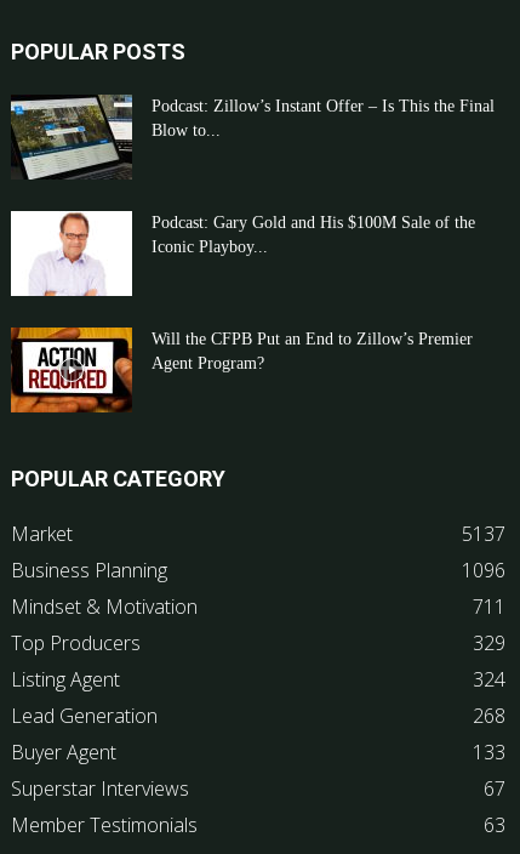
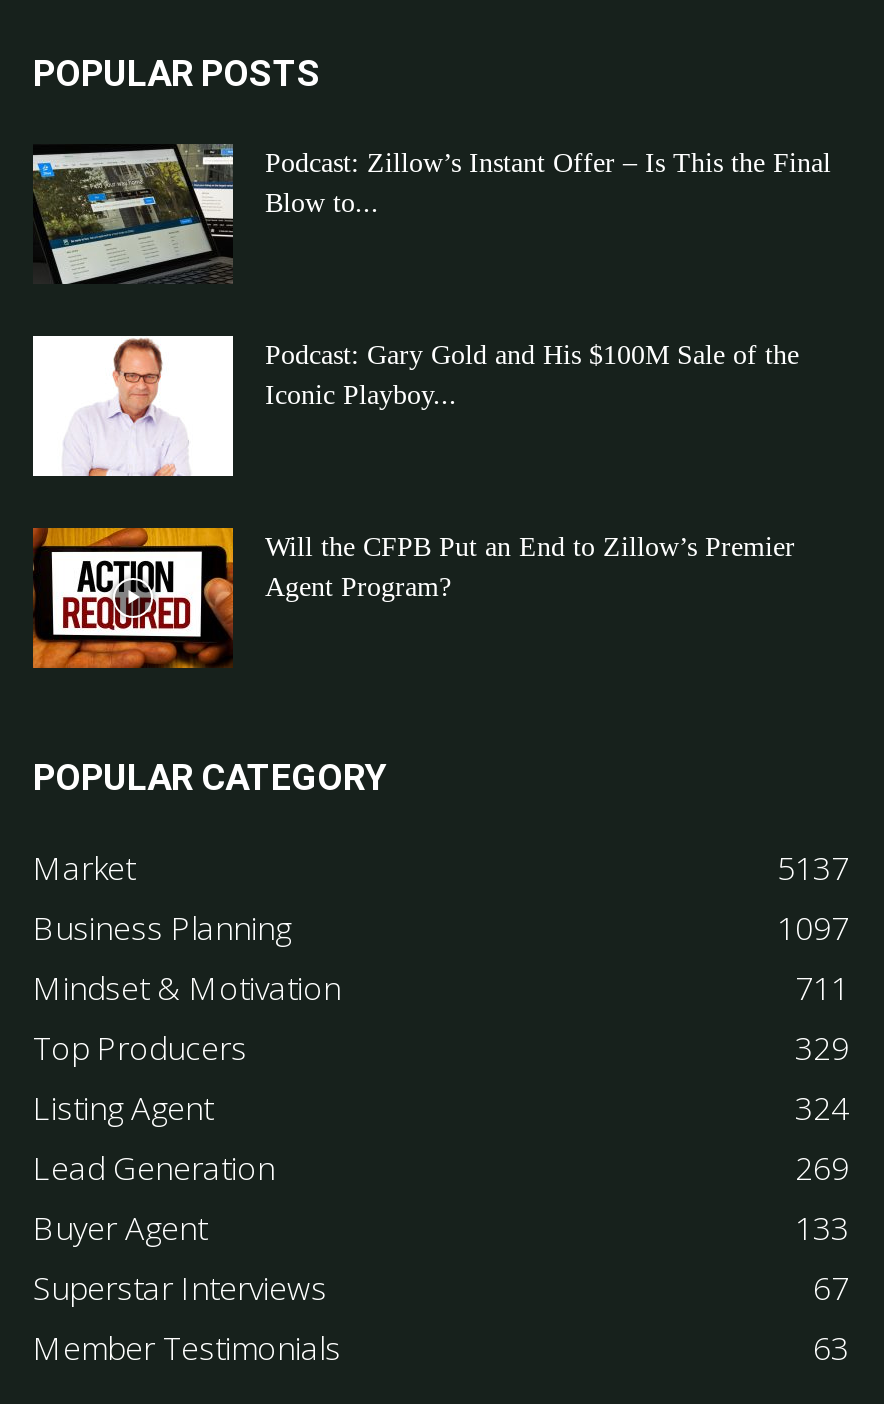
- 1096
+ 1097

- 268
+ 269
